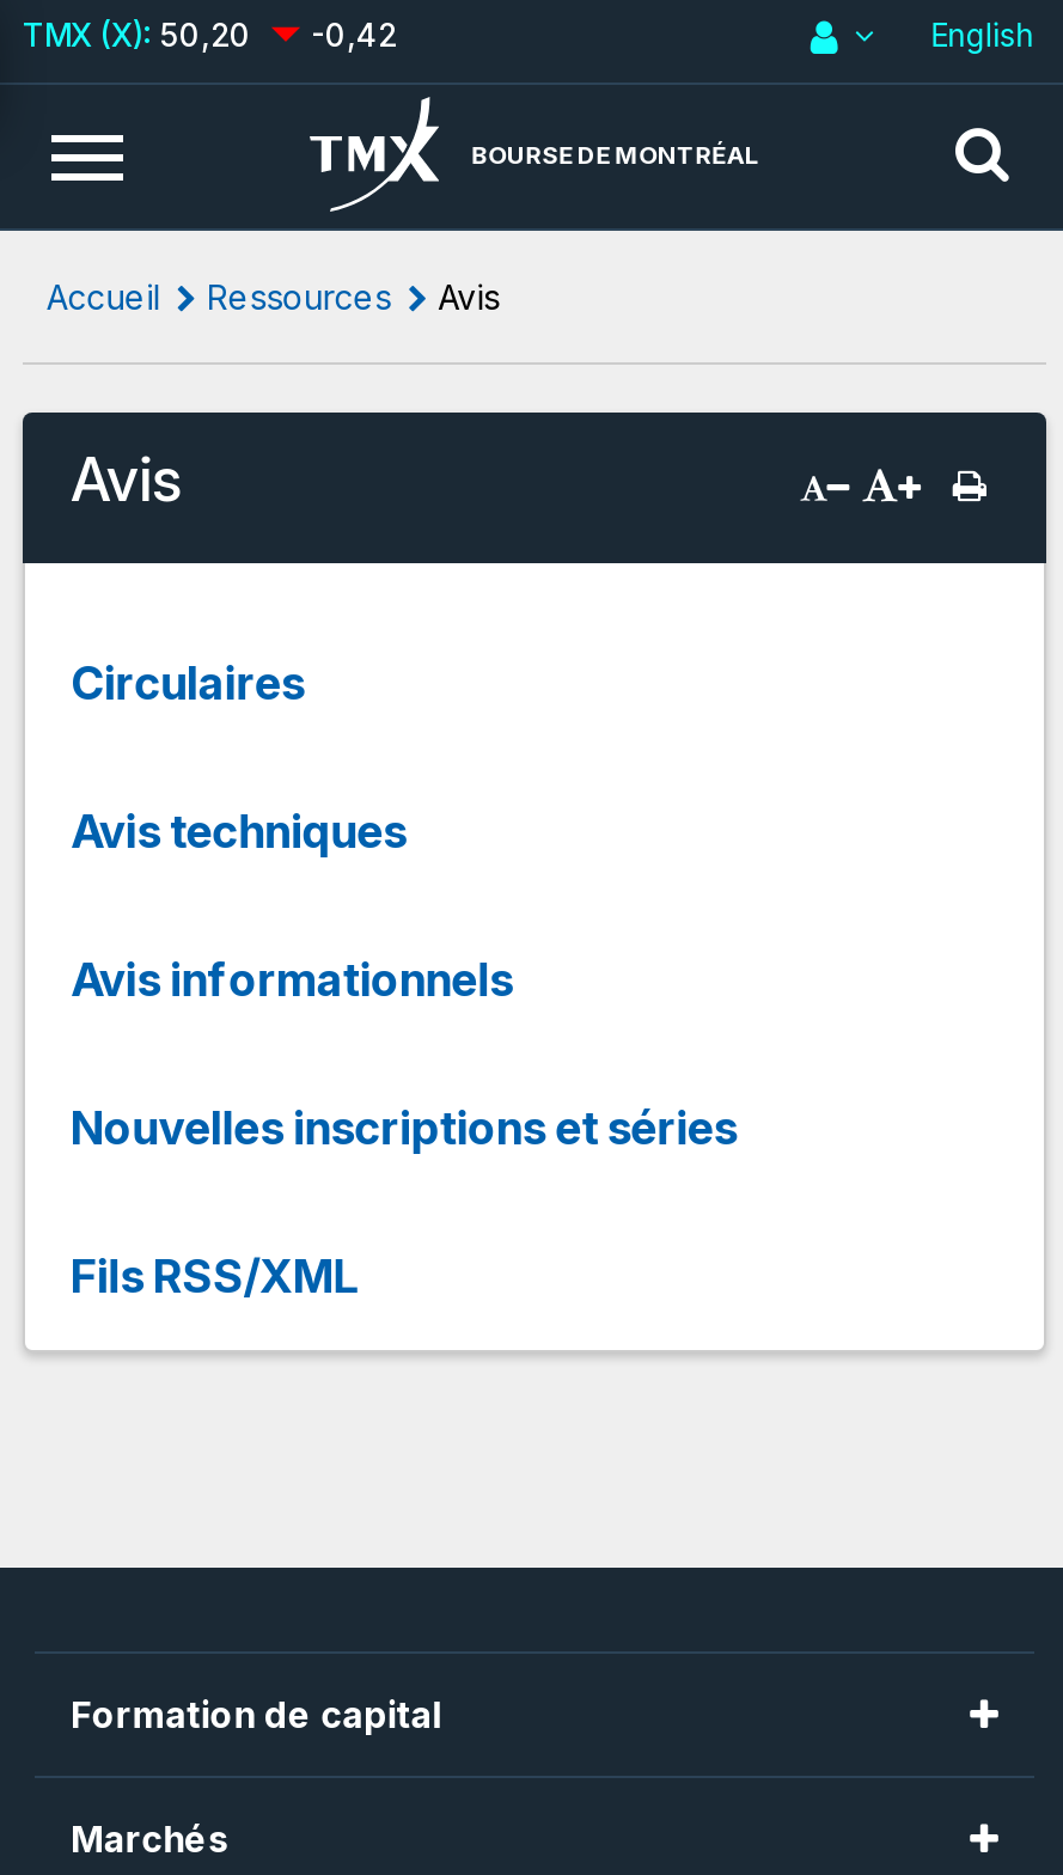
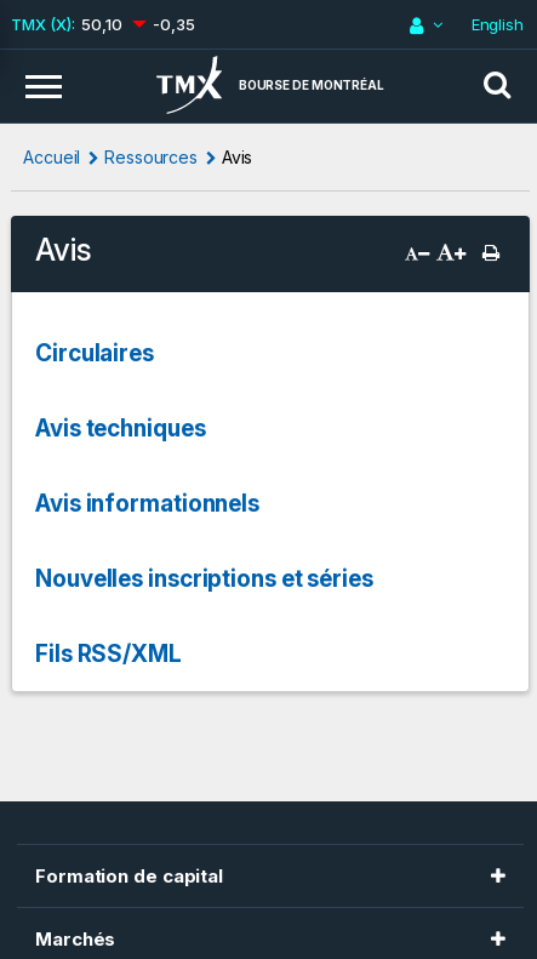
- 50,20
+ 50,10

- -0,42
+ -0,35
